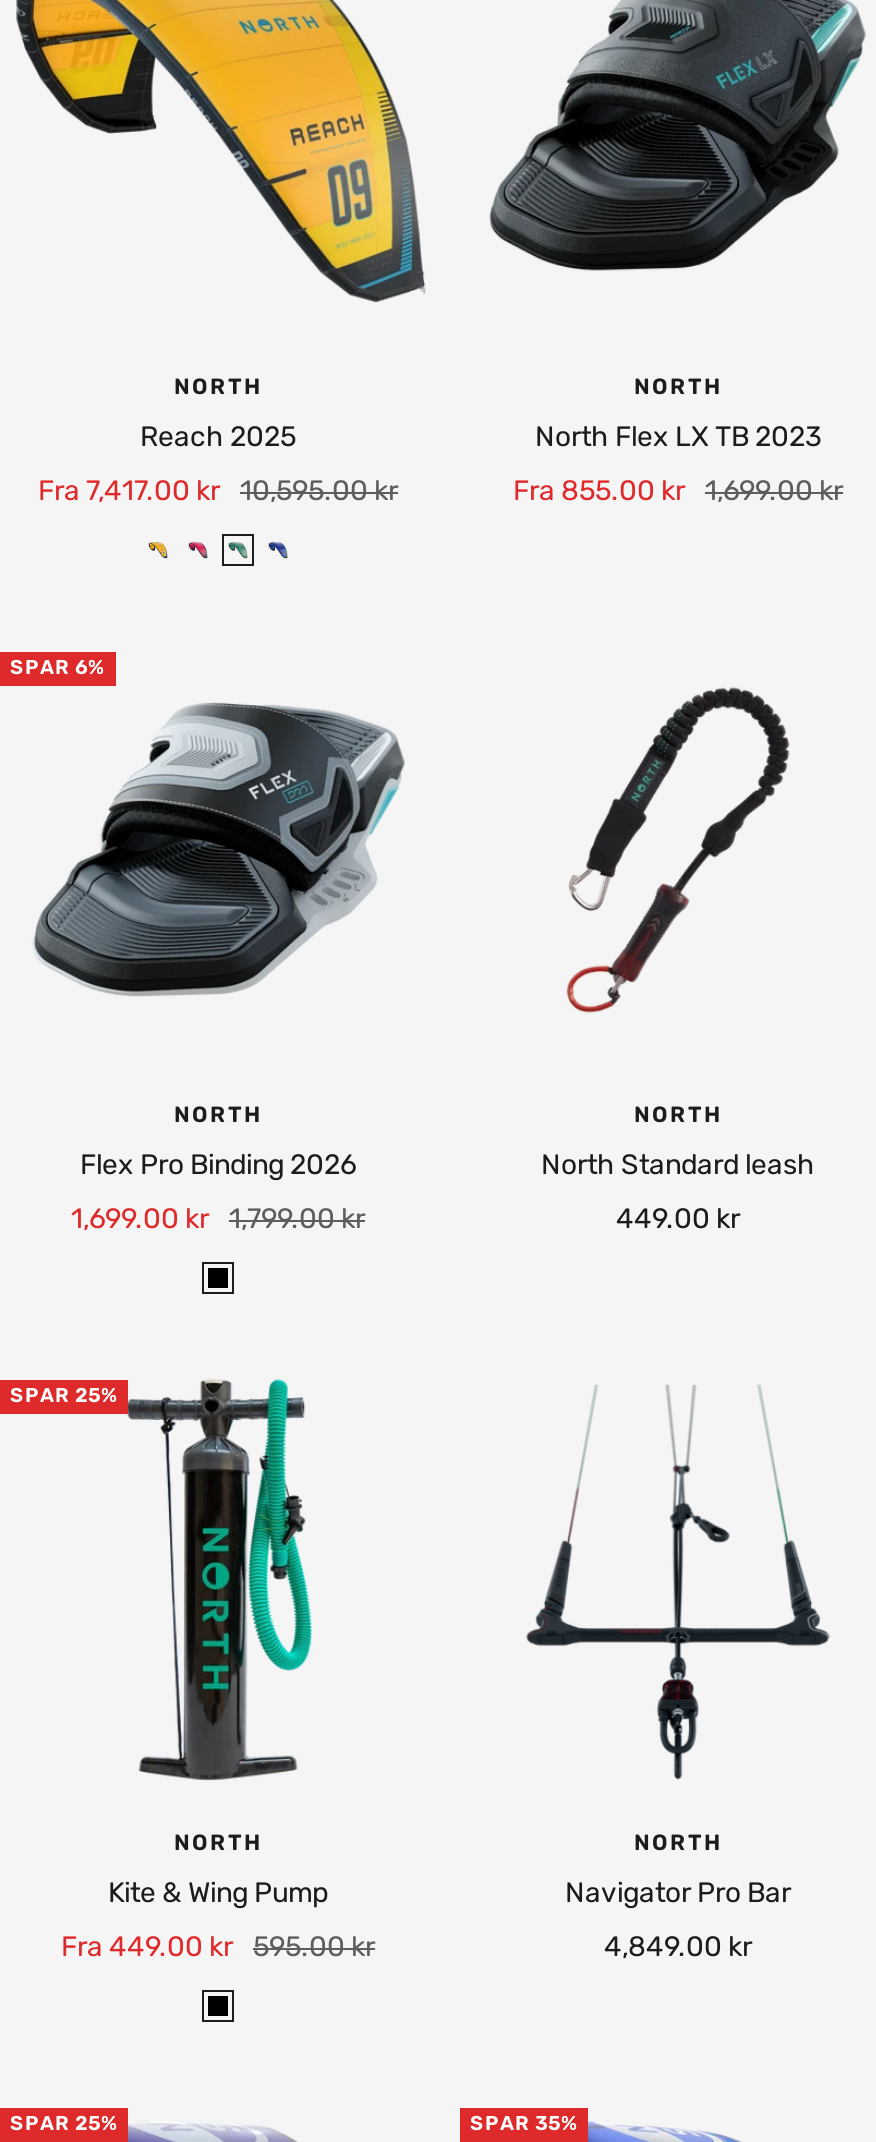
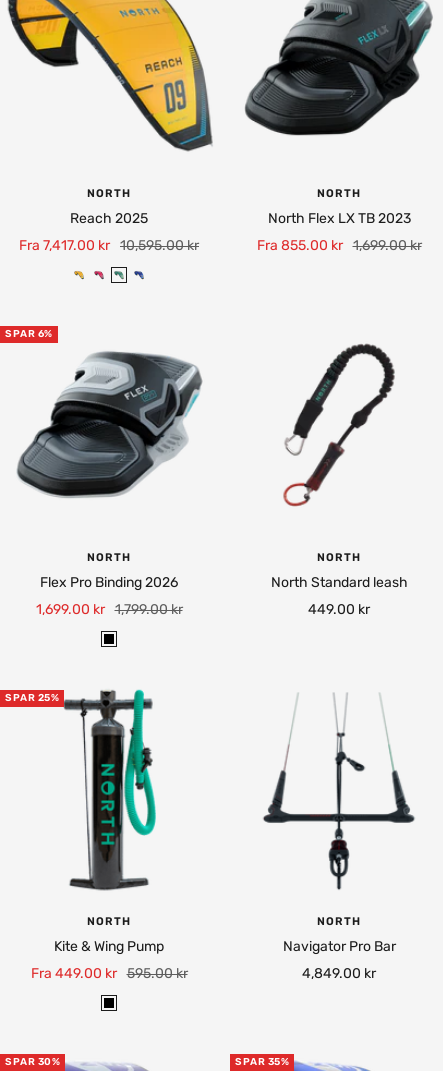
- SPAR 25%
+ SPAR 30%
